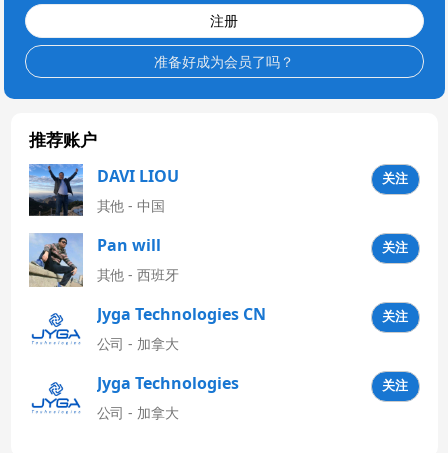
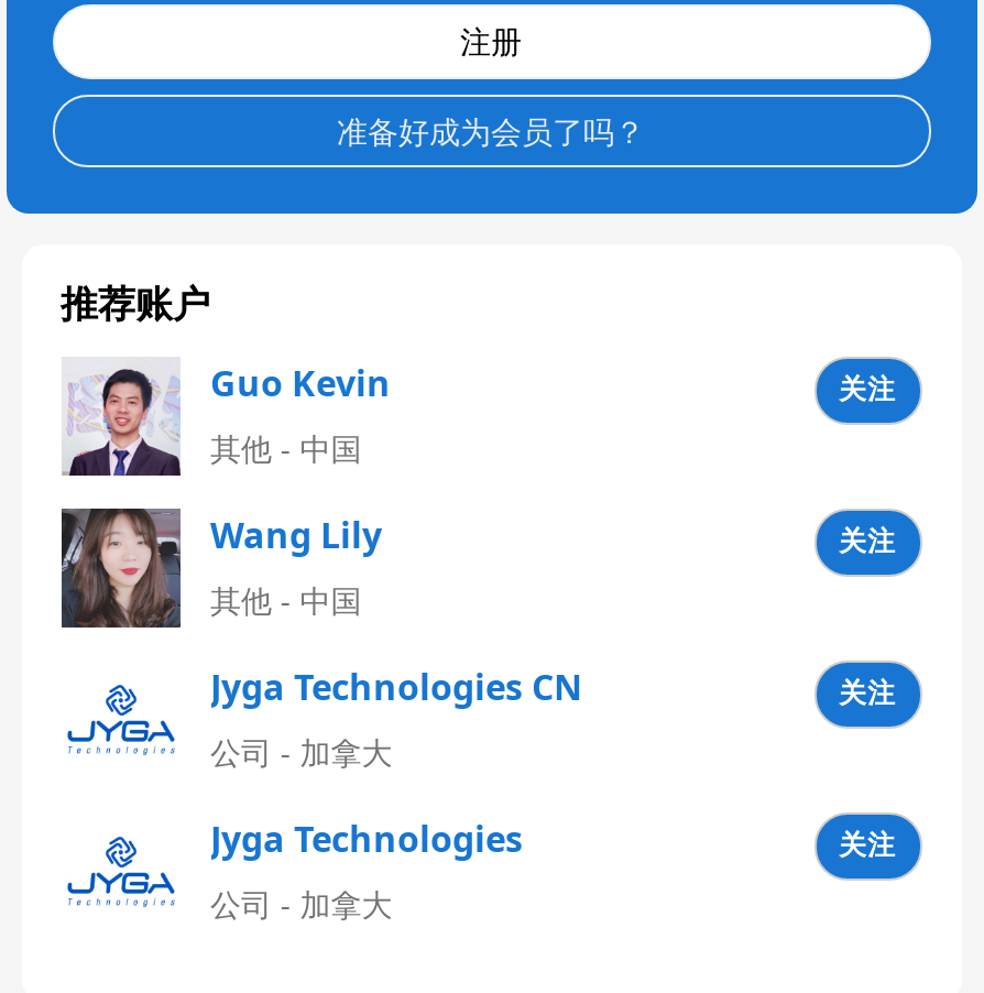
- [image]
- DAVI LIOU
+ [image]
+ Guo Kevin

- [image]
- Pan will
+ [image]
+ Wang Lily

- 其他 - 西班牙
+ 其他 - 中国
